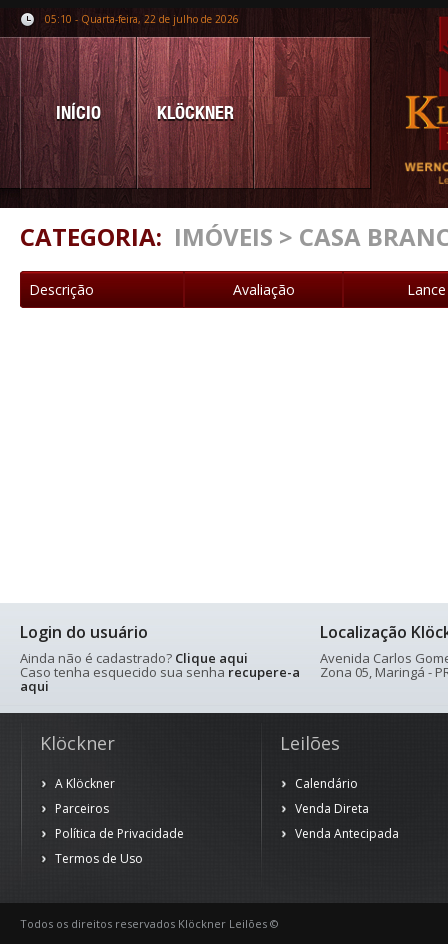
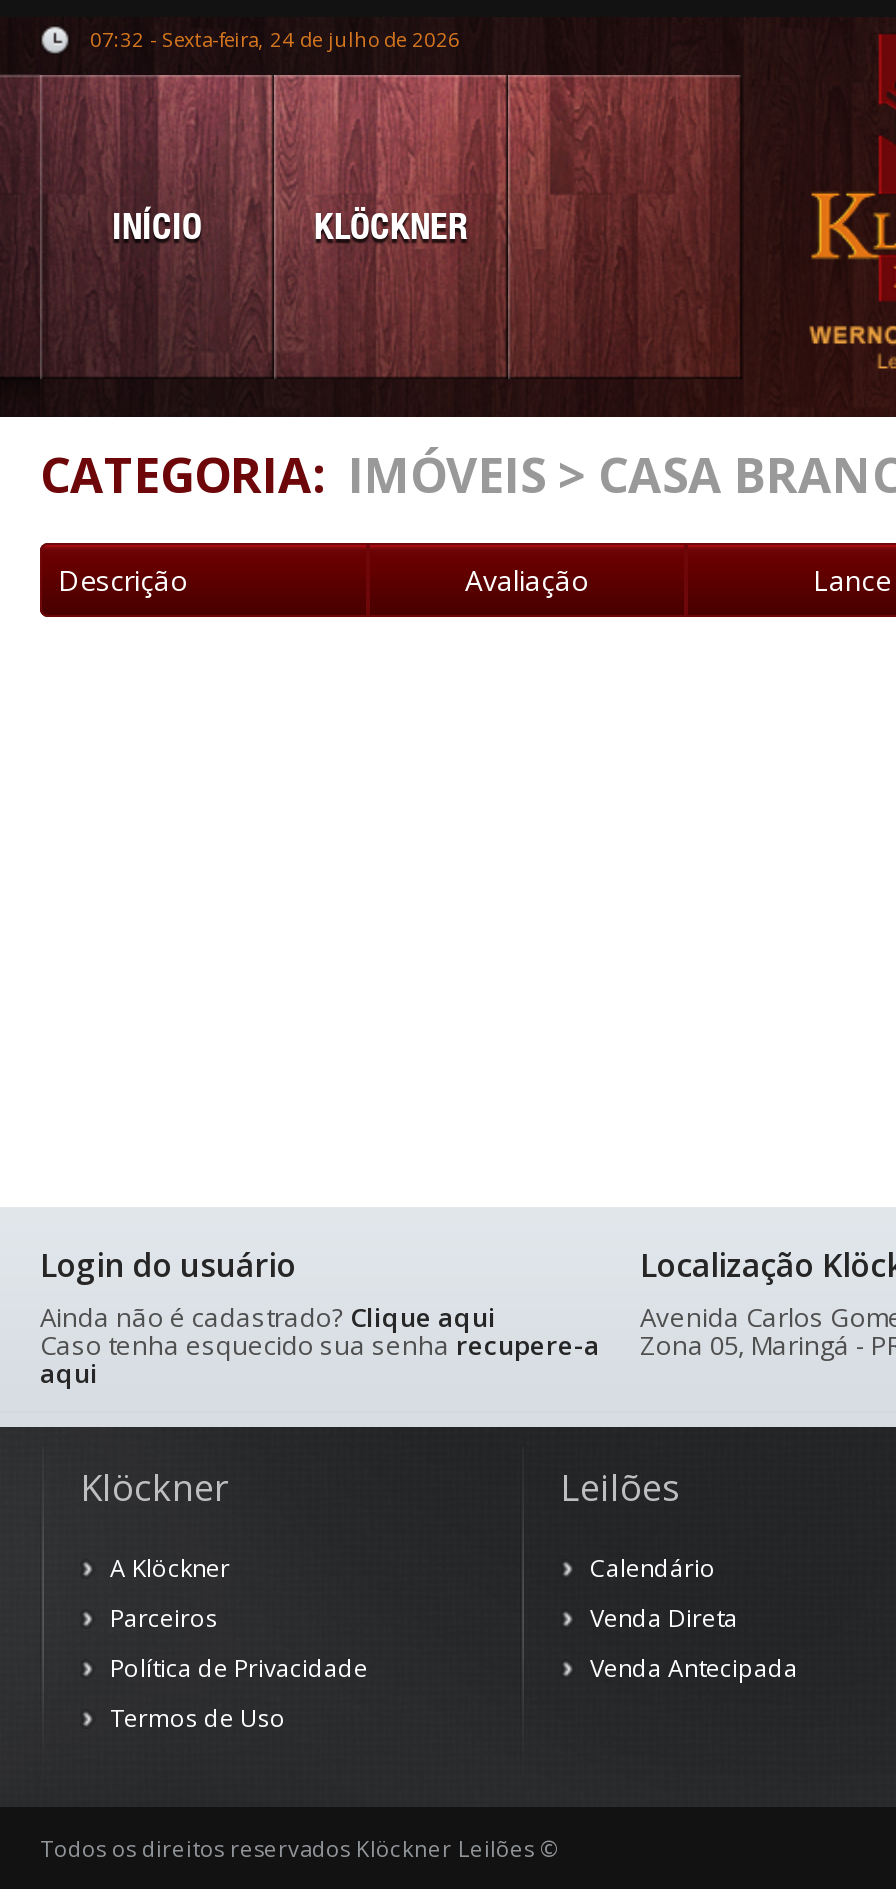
- 05:10 - Quarta-feira, 22 de julho de 2026
+ 07:32 - Sexta-feira, 24 de julho de 2026
